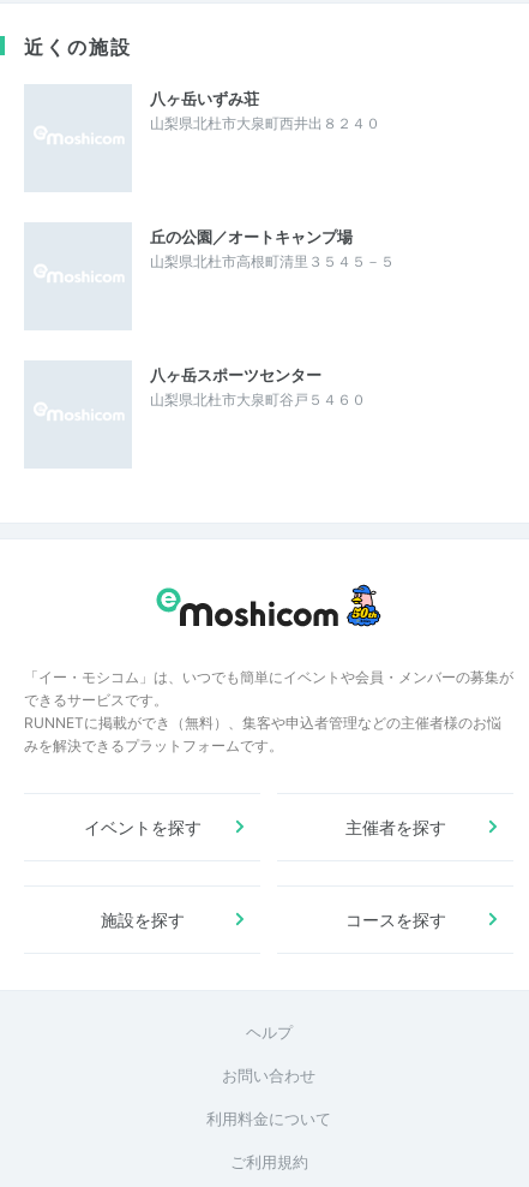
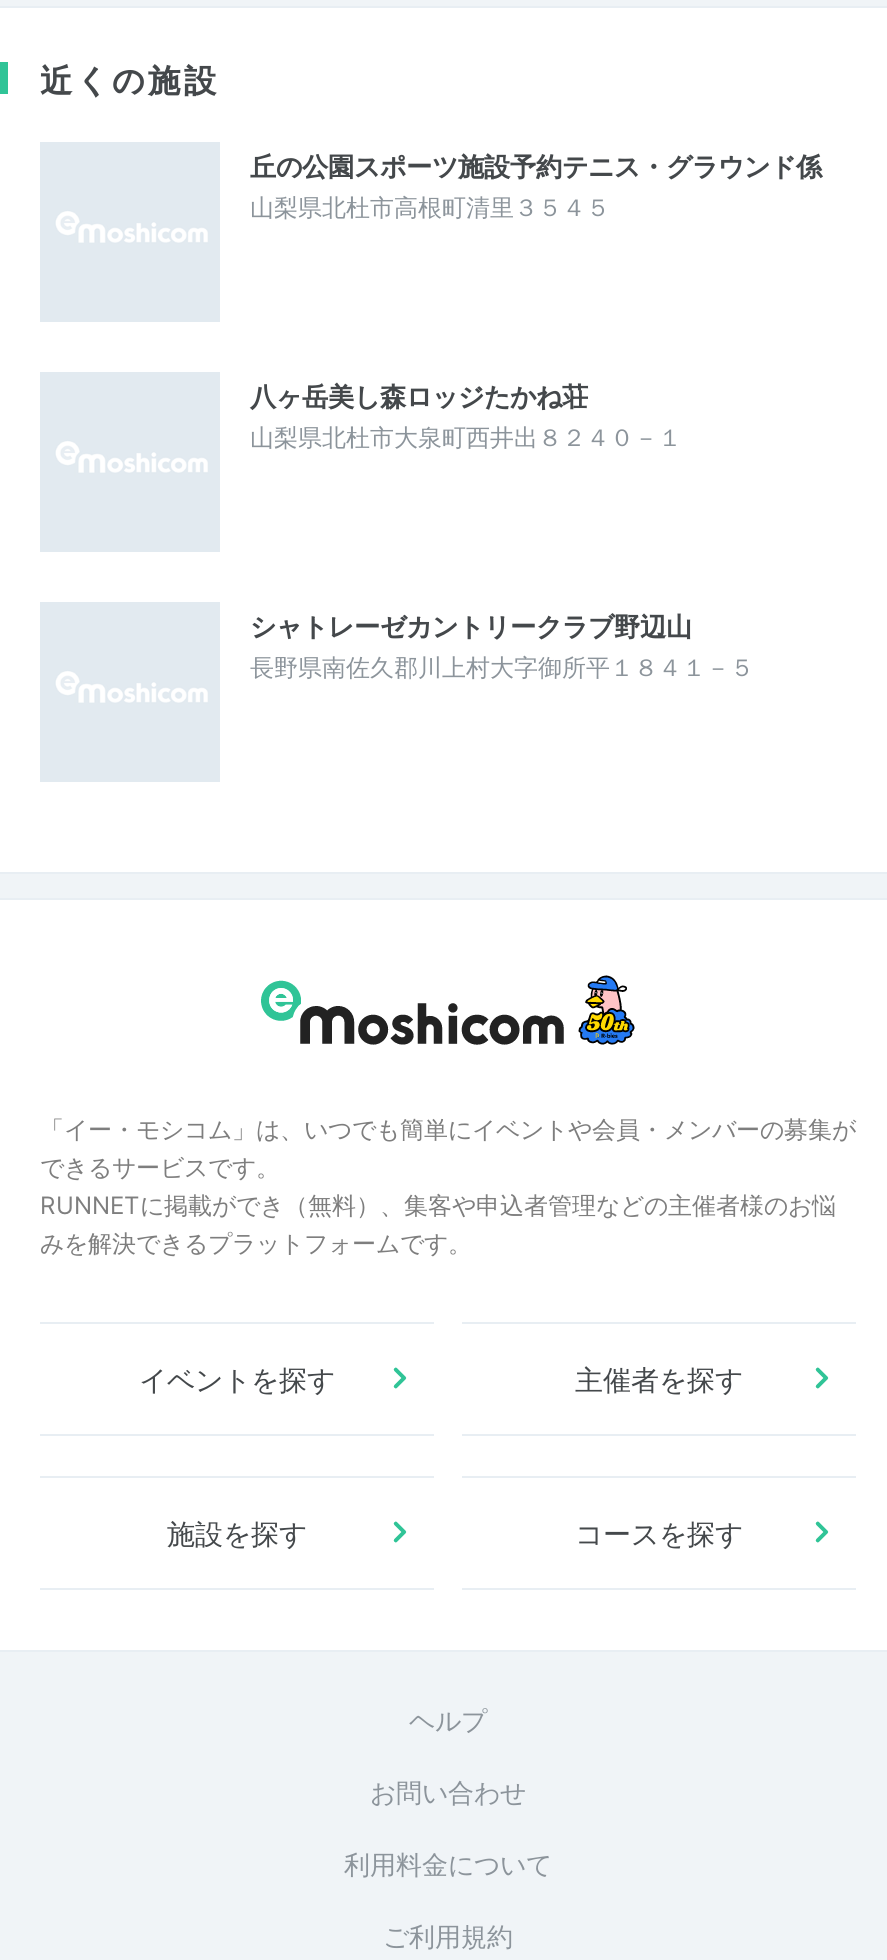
- 八ヶ岳いずみ荘
- 山梨県北杜市大泉町西井出８２４０
+ 丘の公園スポーツ施設予約テニス・グラウンド係
+ 山梨県北杜市高根町清里３５４５

- 丘の公園／オートキャンプ場
- 山梨県北杜市高根町清里３５４５－５
+ 八ヶ岳美し森ロッジたかね荘
+ 山梨県北杜市大泉町西井出８２４０－１

- 八ヶ岳スポーツセンター
- 山梨県北杜市大泉町谷戸５４６０
+ シャトレーゼカントリークラブ野辺山
+ 長野県南佐久郡川上村大字御所平１８４１－５
